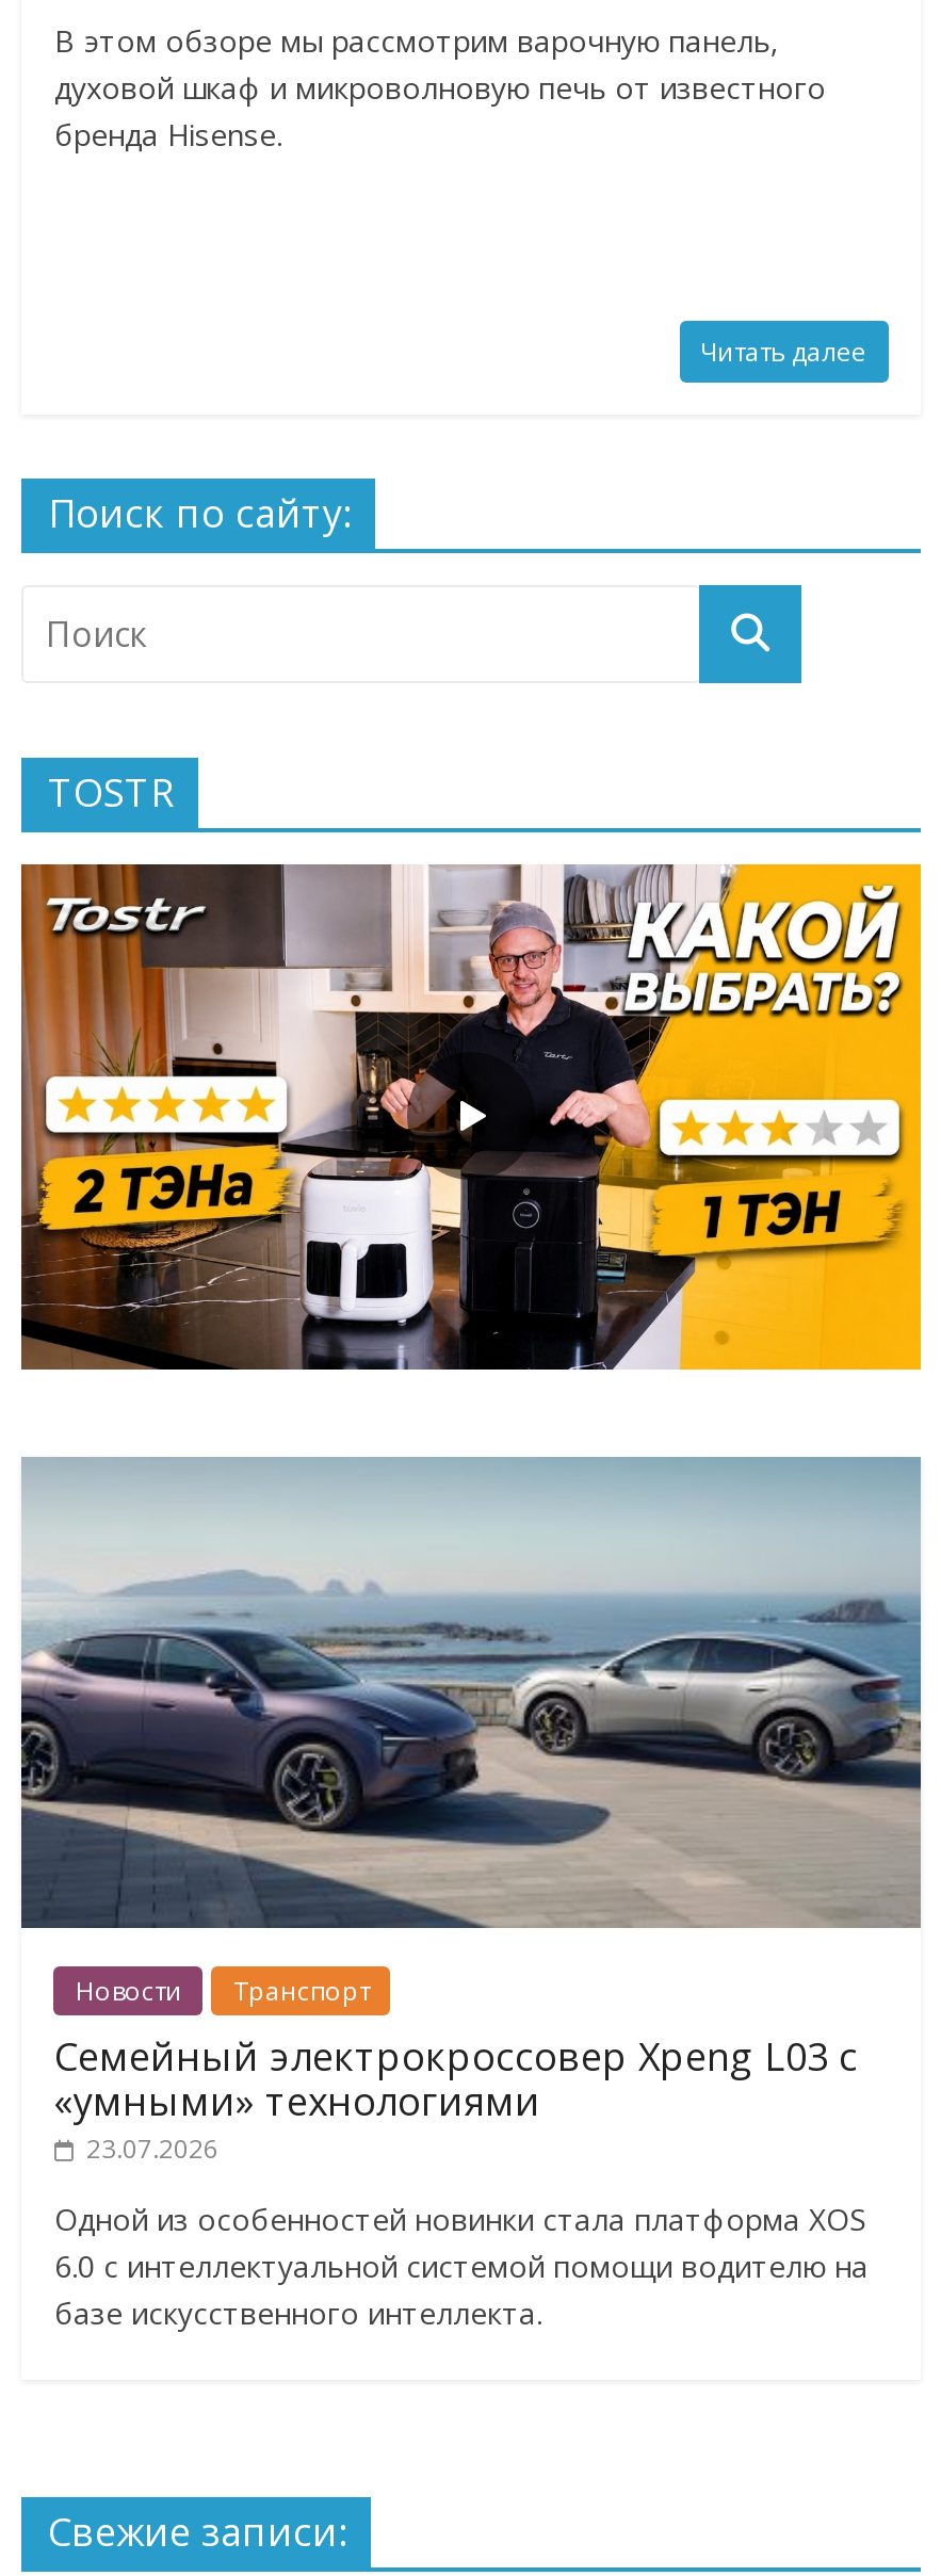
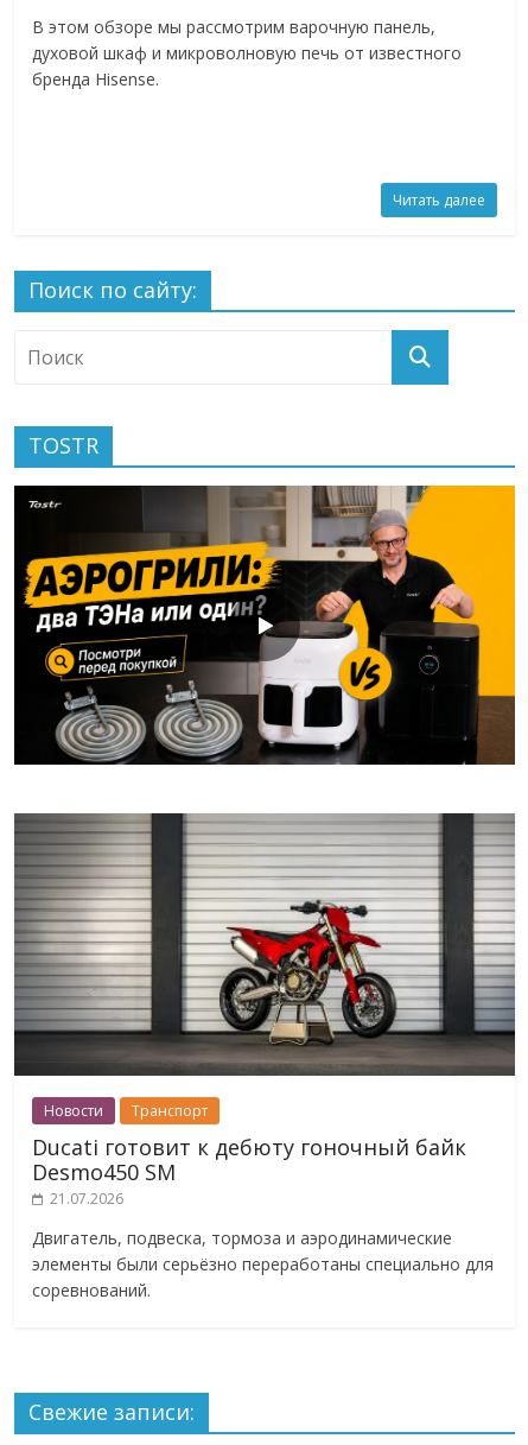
- [image]
+ [image]

- [image]
+ [image]

- Семейный электрокроссовер Xpeng L03 с
- «умными» технологиями
- 23.07.2026
+ Ducati готовит к дебюту гоночный байк
+ Desmo450 SM
+ 21.07.2026

- Одной из особенностей новинки стала платформа XOS
- 6.0 с интеллектуальной системой помощи водителю на
- базе искусственного интеллекта.
+ Двигатель, подвеска, тормоза и аэродинамические
+ элементы были серьёзно переработаны специально для
+ соревнований.
